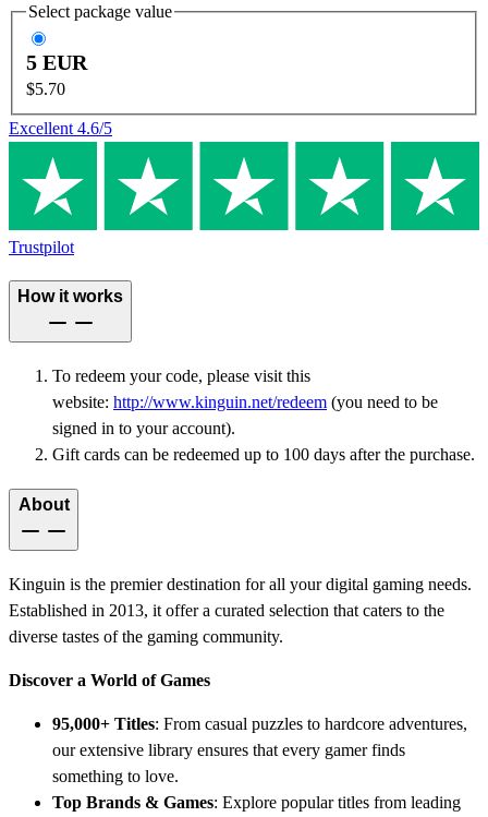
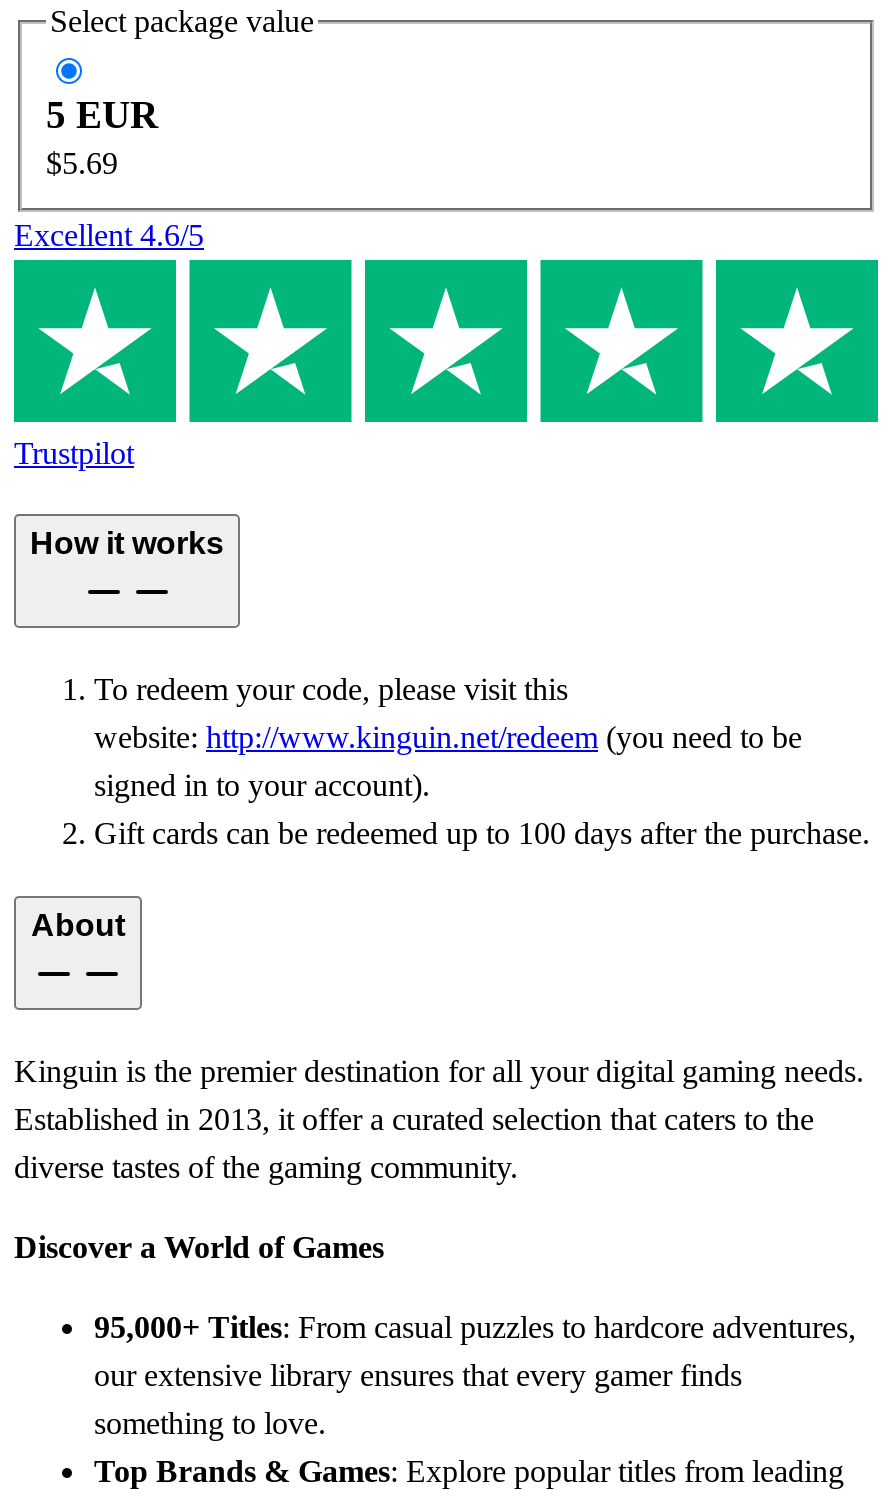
- $5.70
+ $5.69
